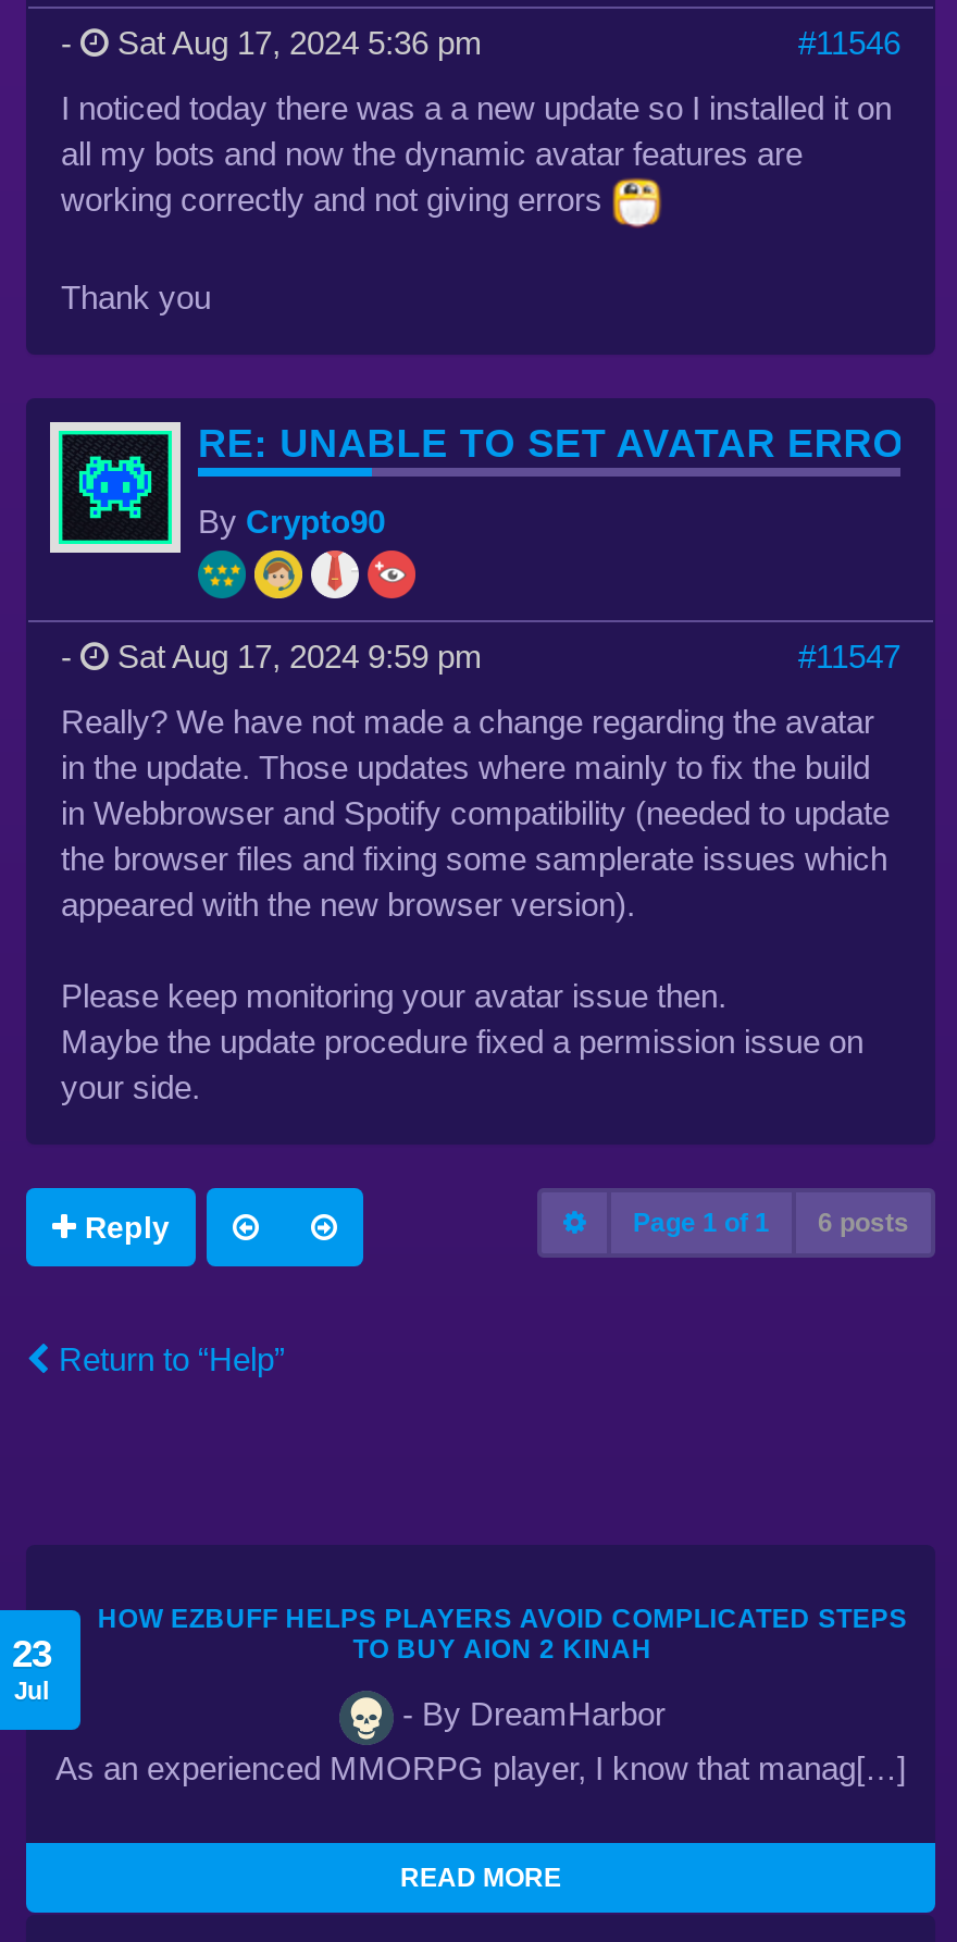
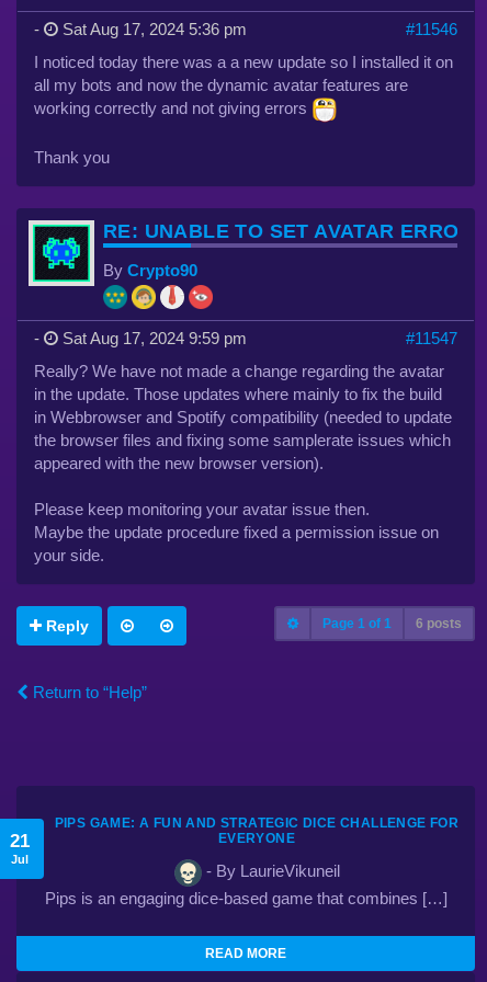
- HOW EZBUFF HELPS PLAYERS AVOID COMPLICATED STEPS
- TO BUY AION 2 KINAH
+ PIPS GAME: A FUN AND STRATEGIC DICE CHALLENGE FOR
+ EVERYONE

- 23
+ 21

- - By DreamHarbor
+ - By LaurieVikuneil

- As an experienced MMORPG player, I know that manag[…]
+ Pips is an engaging dice-based game that combines […]
